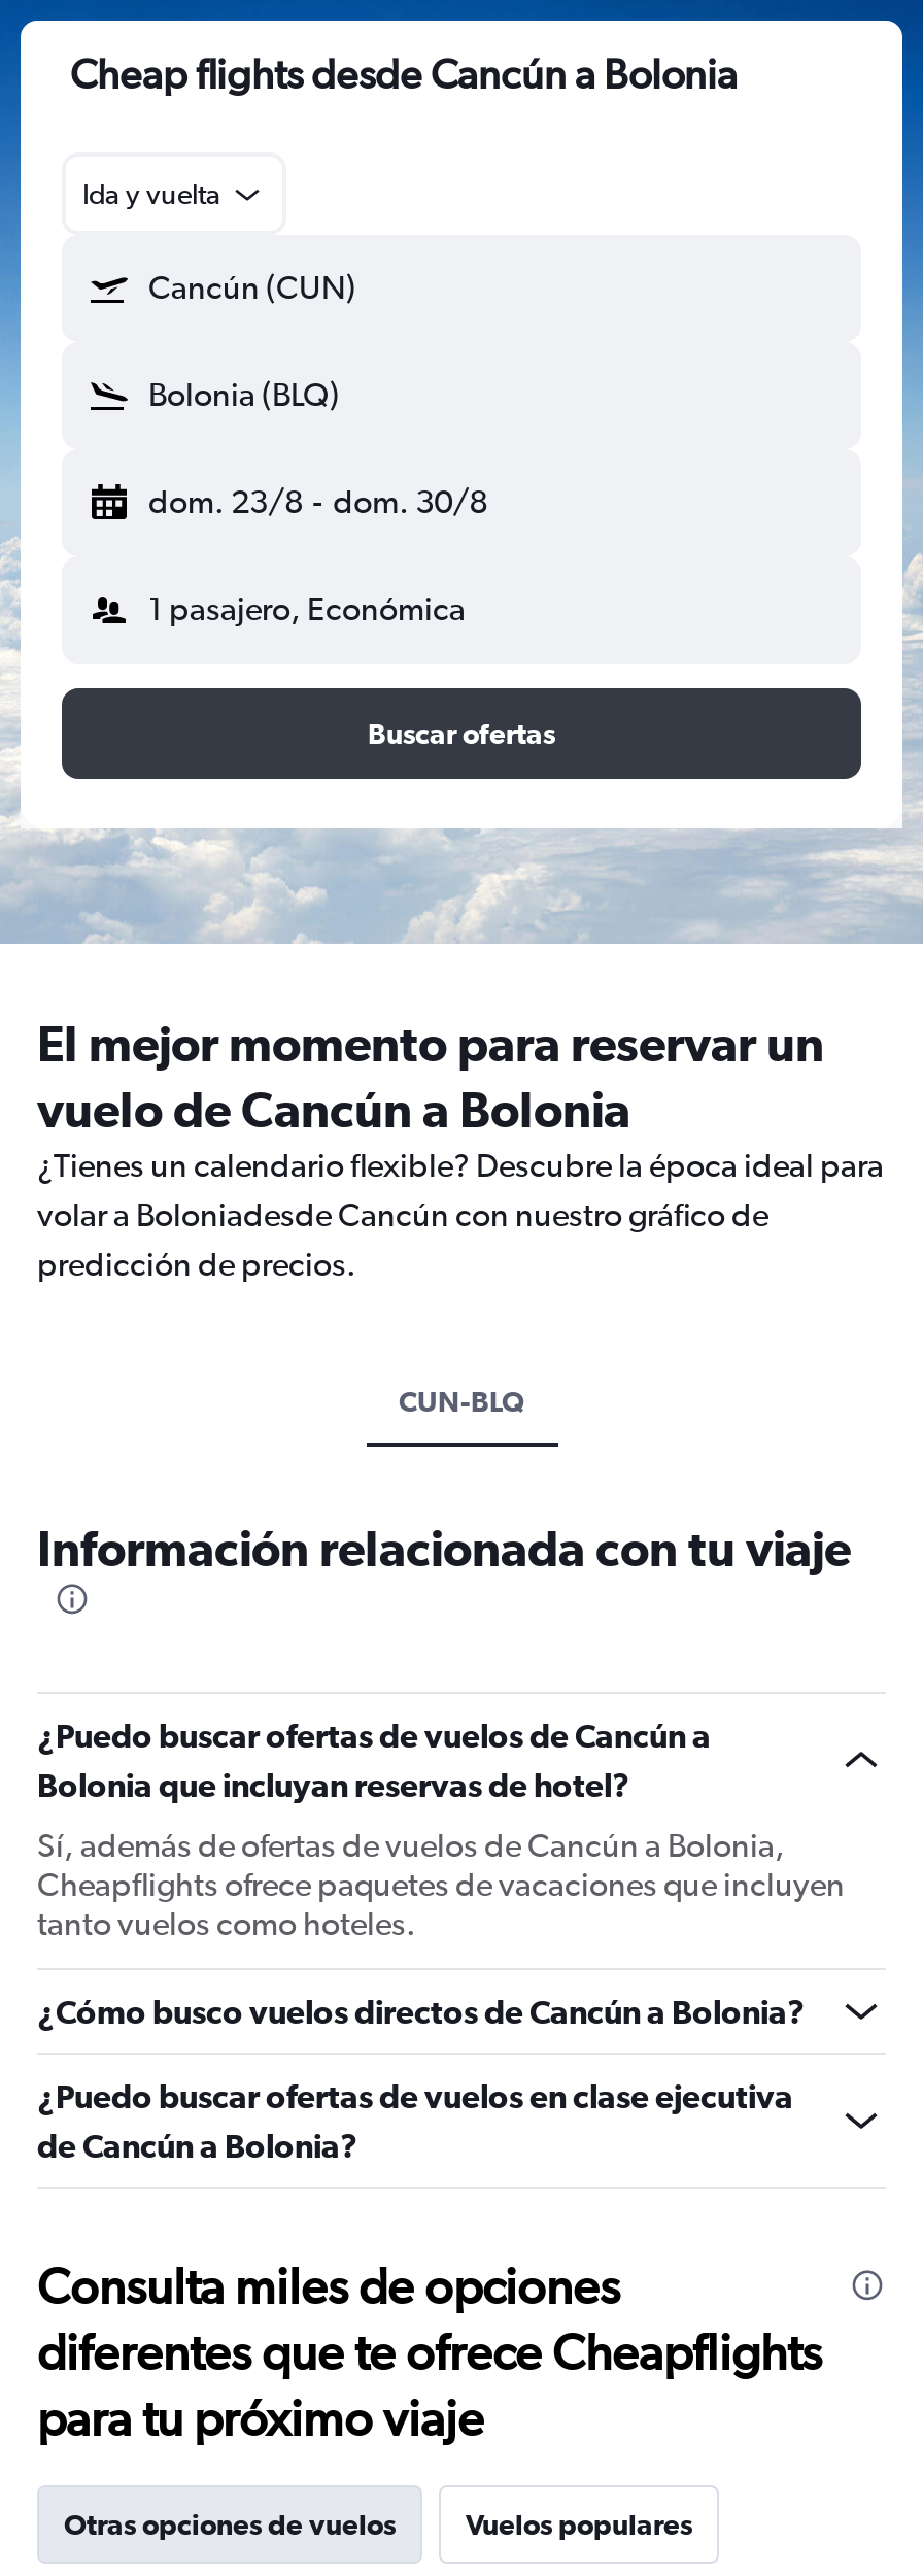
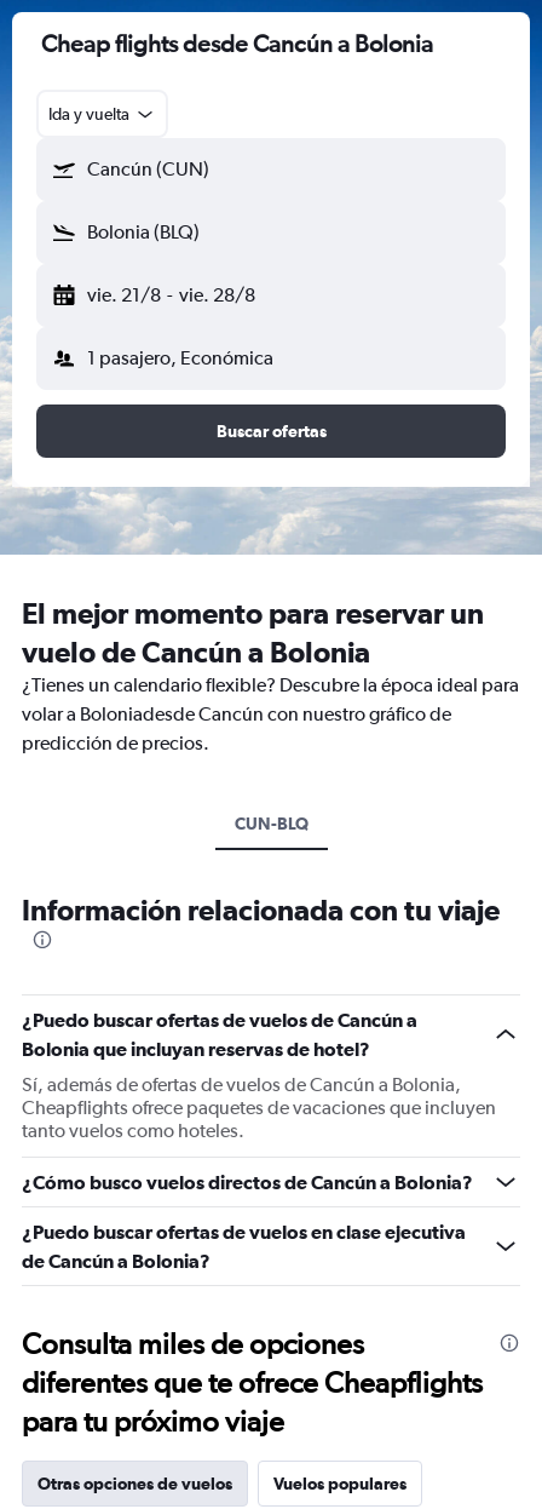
- dom. 23/8 - dom. 30/8
+ vie. 21/8 - vie. 28/8
